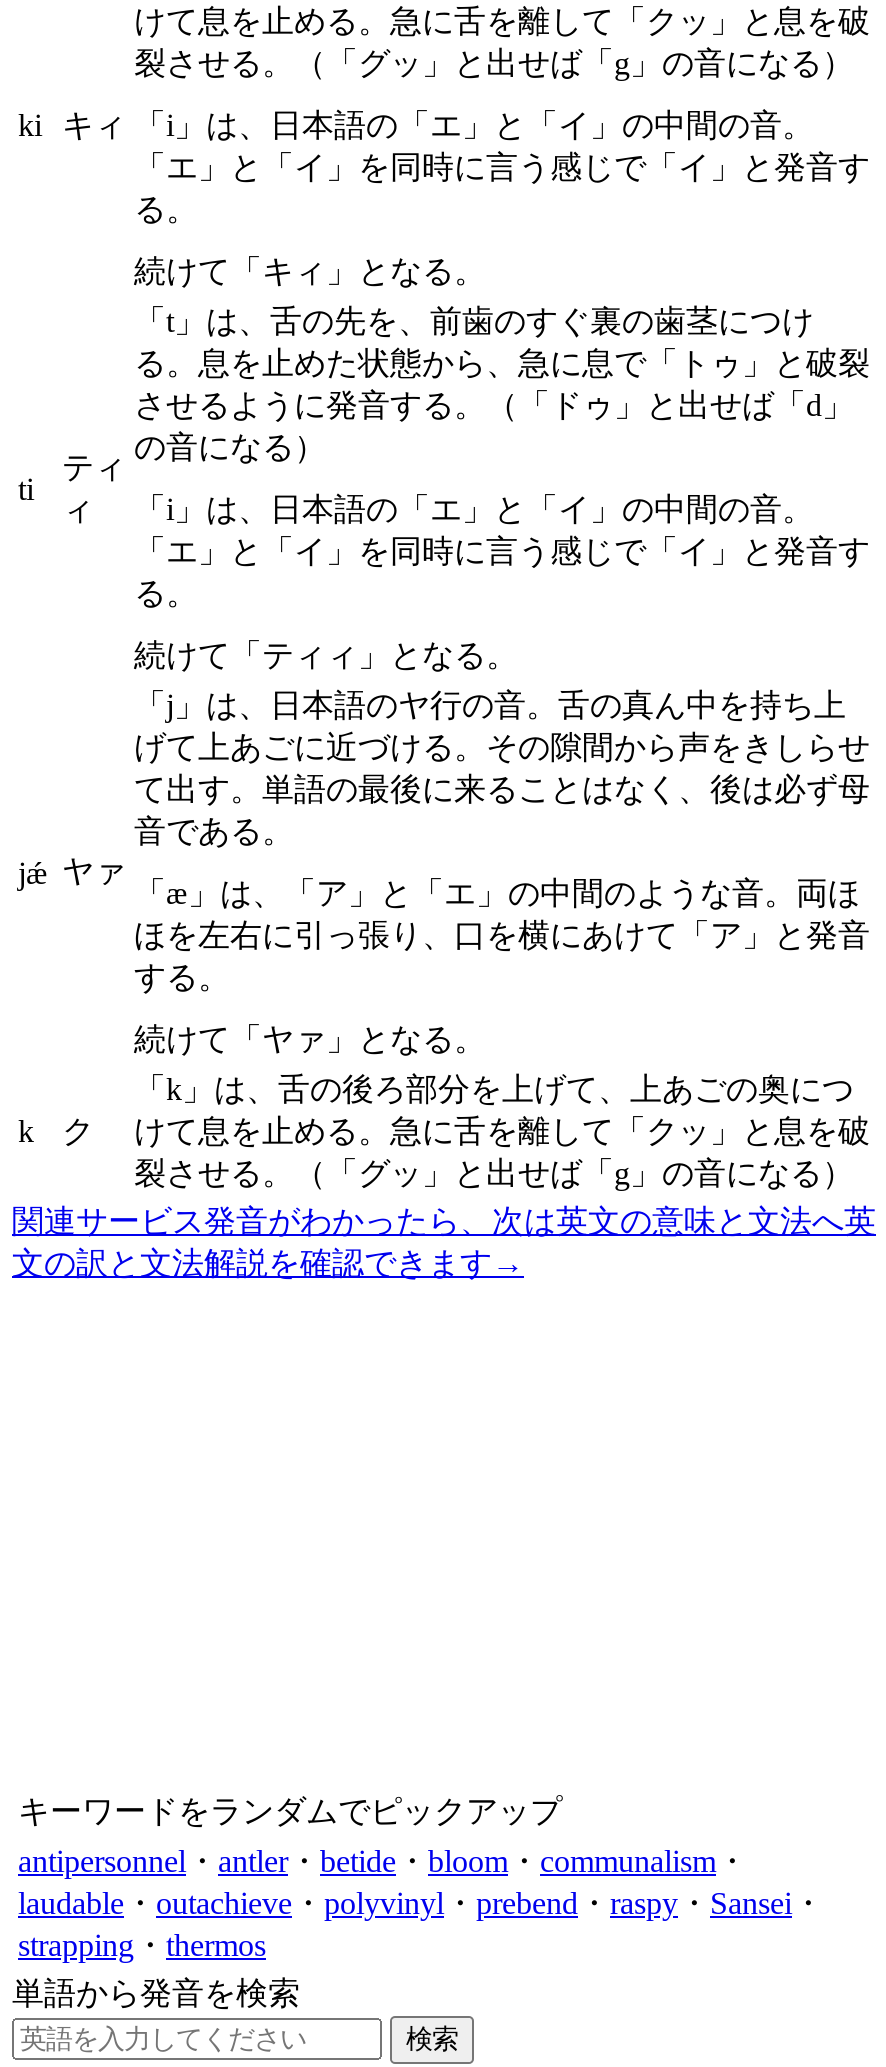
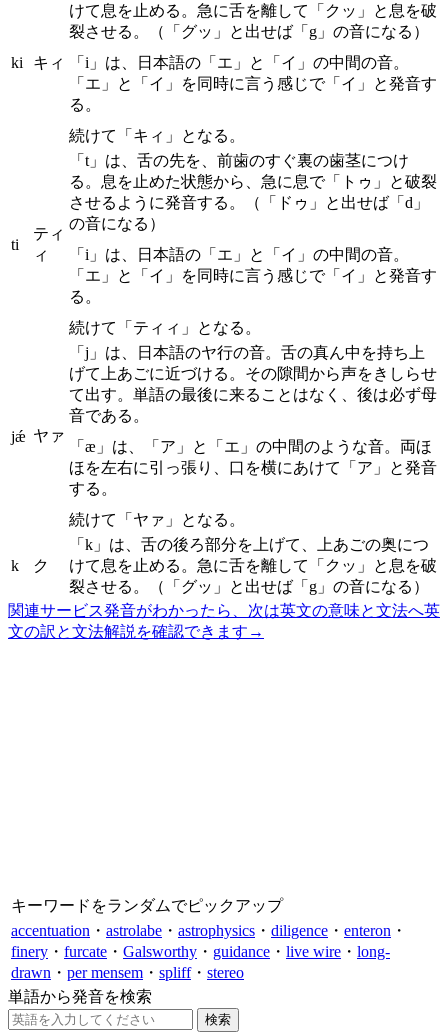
- antipersonnel・antler・betide・bloom・communalism・
- laudable・outachieve・polyvinyl・prebend・raspy・Sansei・
- strapping・thermos
+ accentuation・astrolabe・astrophysics・diligence・enteron・
+ finery・furcate・Galsworthy・guidance・live wire・long-
+ drawn・per mensem・spliff・stereo
